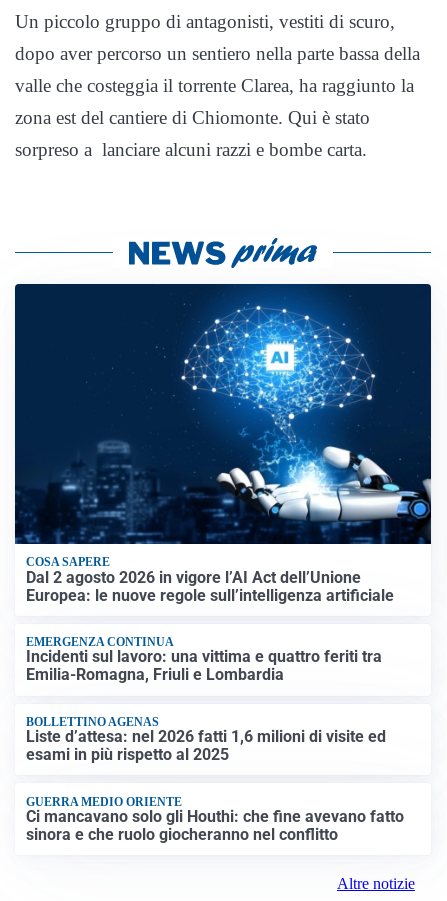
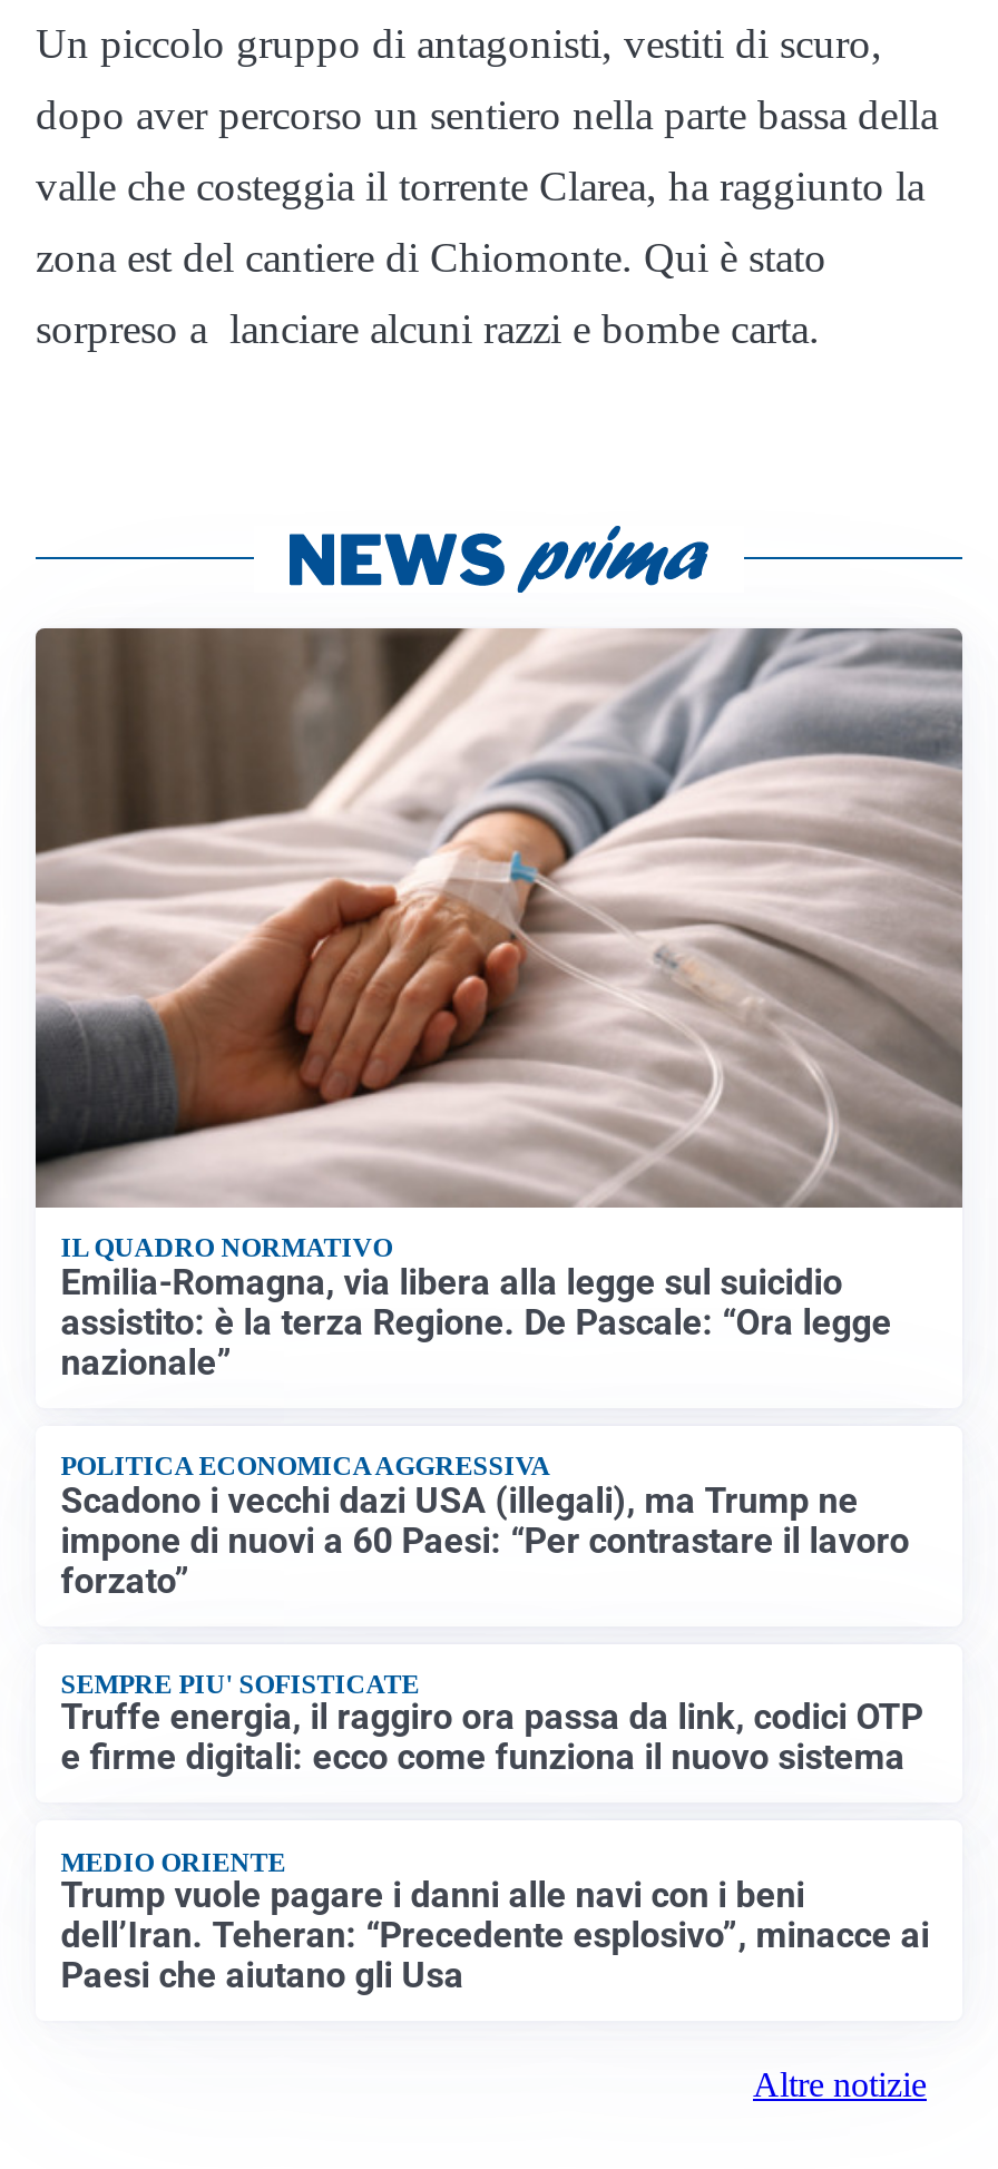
- [image]
- COSA SAPERE
- Dal 2 agosto 2026 in vigore l’AI Act dell’Unione
- Europea: le nuove regole sull’intelligenza artificiale
+ [image]
+ IL QUADRO NORMATIVO
+ Emilia-Romagna, via libera alla legge sul suicidio
+ assistito: è la terza Regione. De Pascale: “Ora legge
+ nazionale”

- EMERGENZA CONTINUA
- Incidenti sul lavoro: una vittima e quattro feriti tra
- Emilia-Romagna, Friuli e Lombardia
+ POLITICA ECONOMICA AGGRESSIVA
+ Scadono i vecchi dazi USA (illegali), ma Trump ne
+ impone di nuovi a 60 Paesi: “Per contrastare il lavoro
+ forzato”

- BOLLETTINO AGENAS
- Liste d’attesa: nel 2026 fatti 1,6 milioni di visite ed
- esami in più rispetto al 2025
+ SEMPRE PIU' SOFISTICATE
+ Truffe energia, il raggiro ora passa da link, codici OTP
+ e firme digitali: ecco come funziona il nuovo sistema

- GUERRA MEDIO ORIENTE
- Ci mancavano solo gli Houthi: che fine avevano fatto
- sinora e che ruolo giocheranno nel conflitto
+ MEDIO ORIENTE
+ Trump vuole pagare i danni alle navi con i beni
+ dell’Iran. Teheran: “Precedente esplosivo”, minacce ai
+ Paesi che aiutano gli Usa
